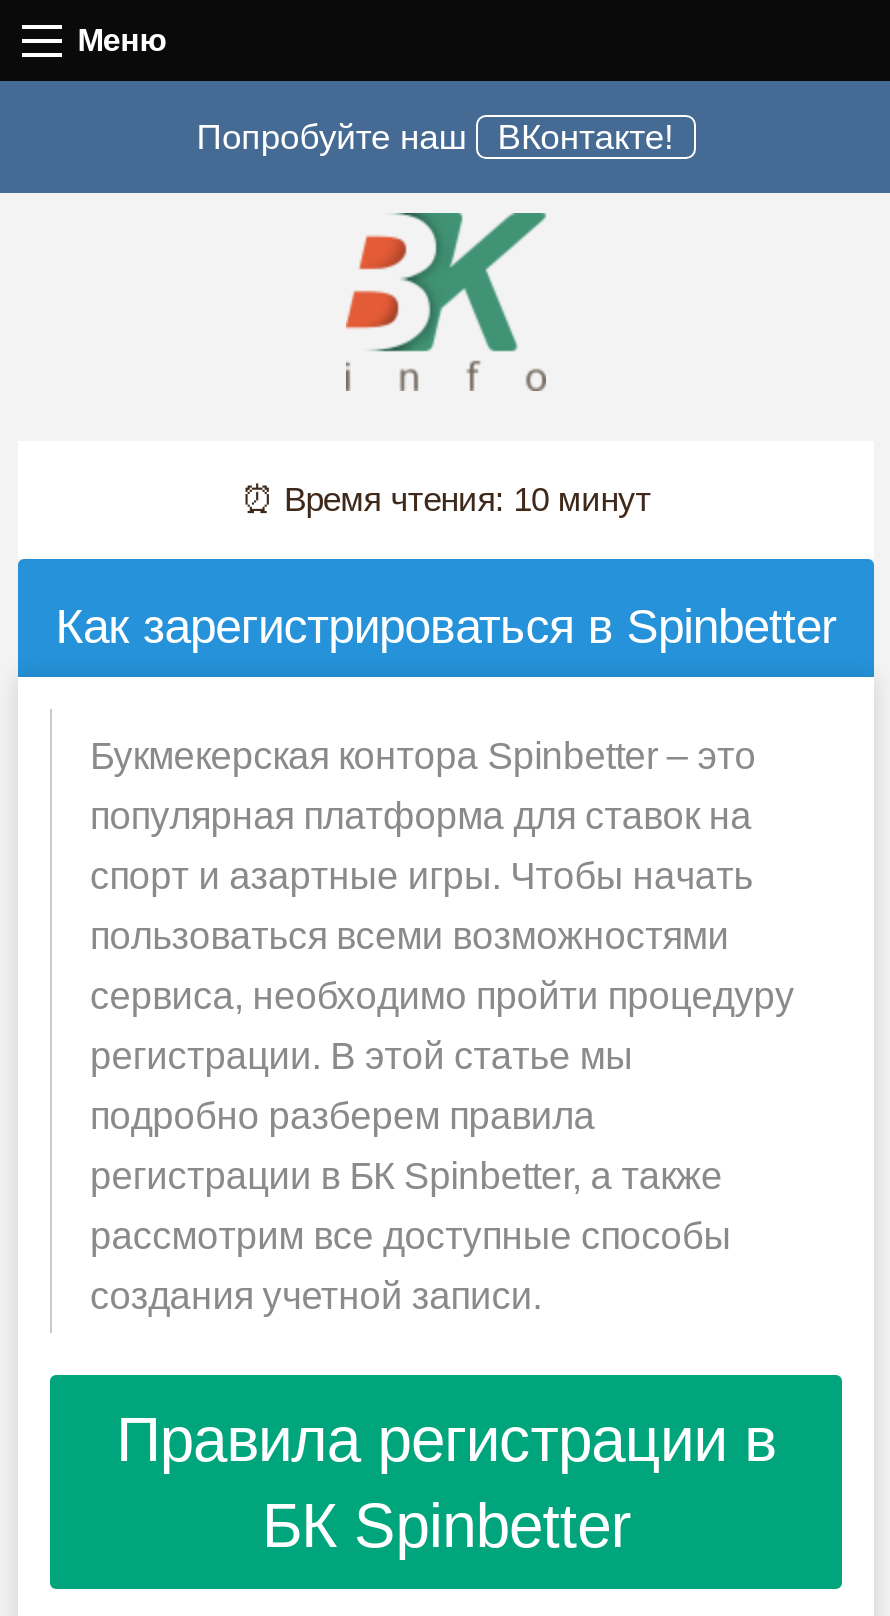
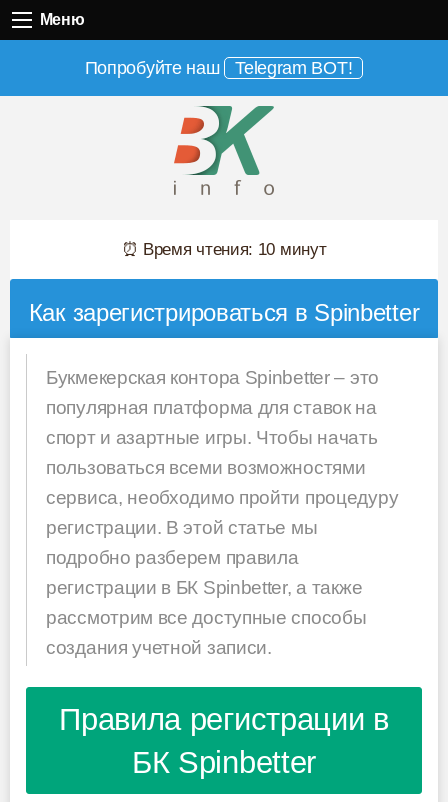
- Попробуйте наш ВКонтакте!
+ Попробуйте наш Telegram BOT!
